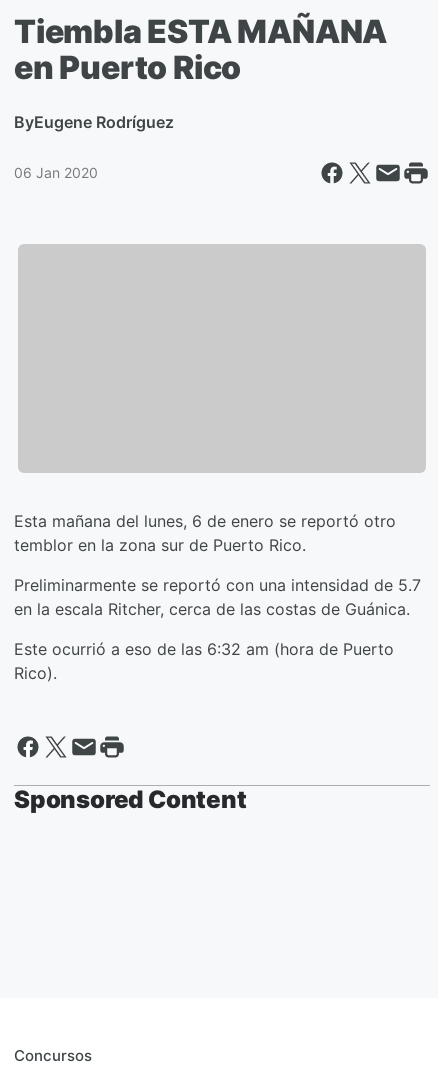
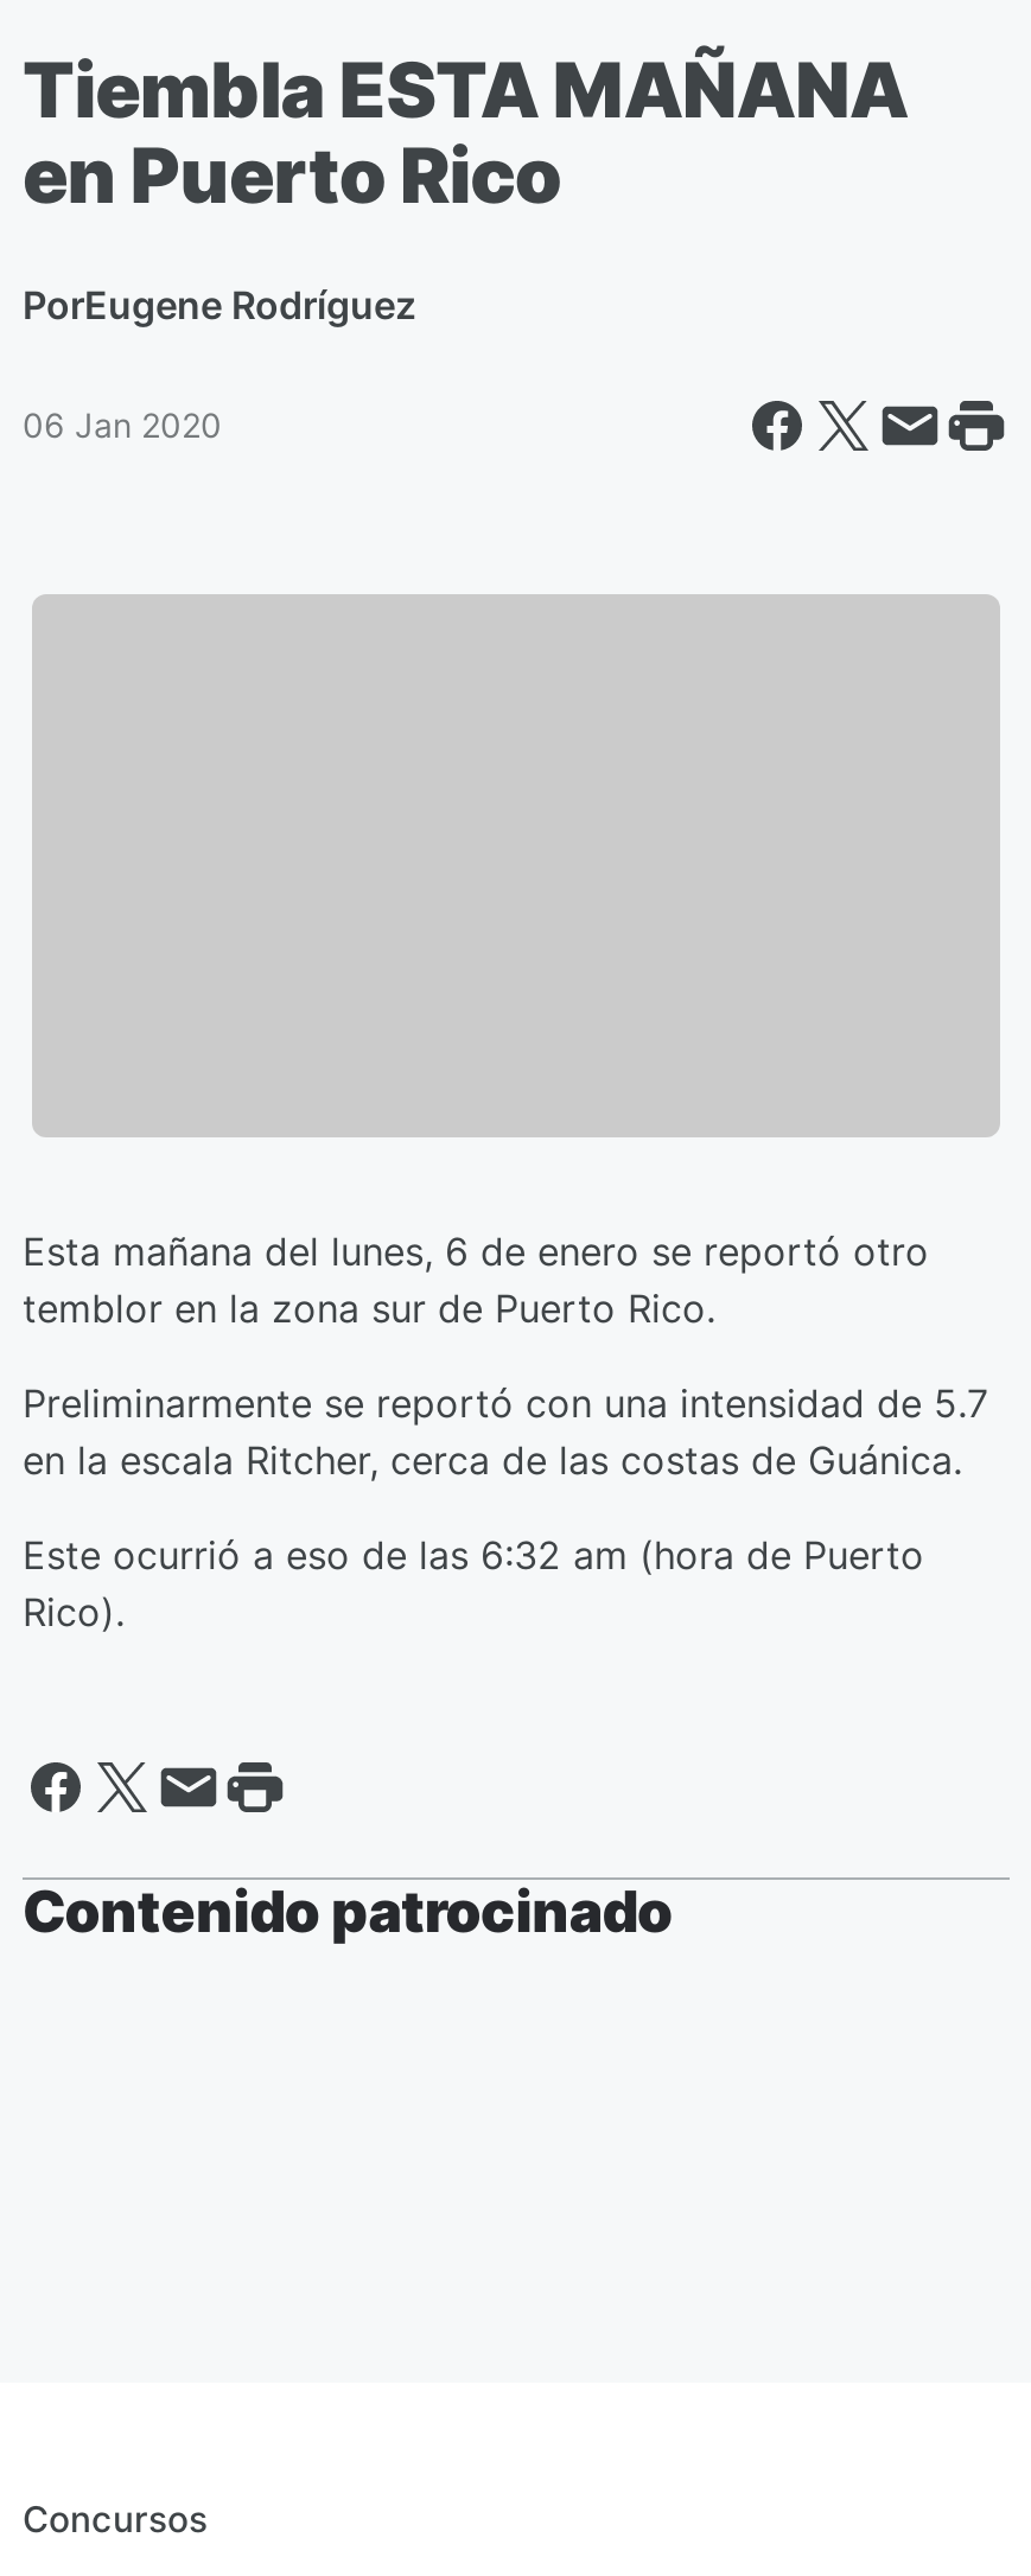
- ByEugene Rodríguez
+ PorEugene Rodríguez

- Sponsored Content
+ Contenido patrocinado
